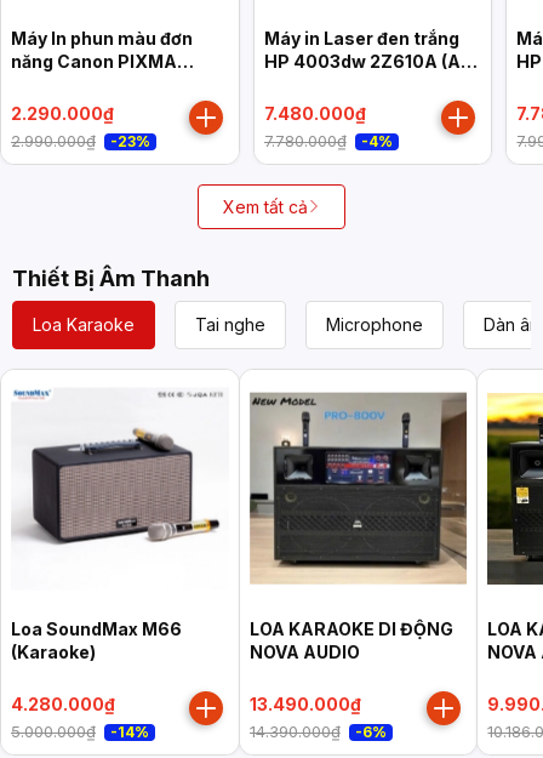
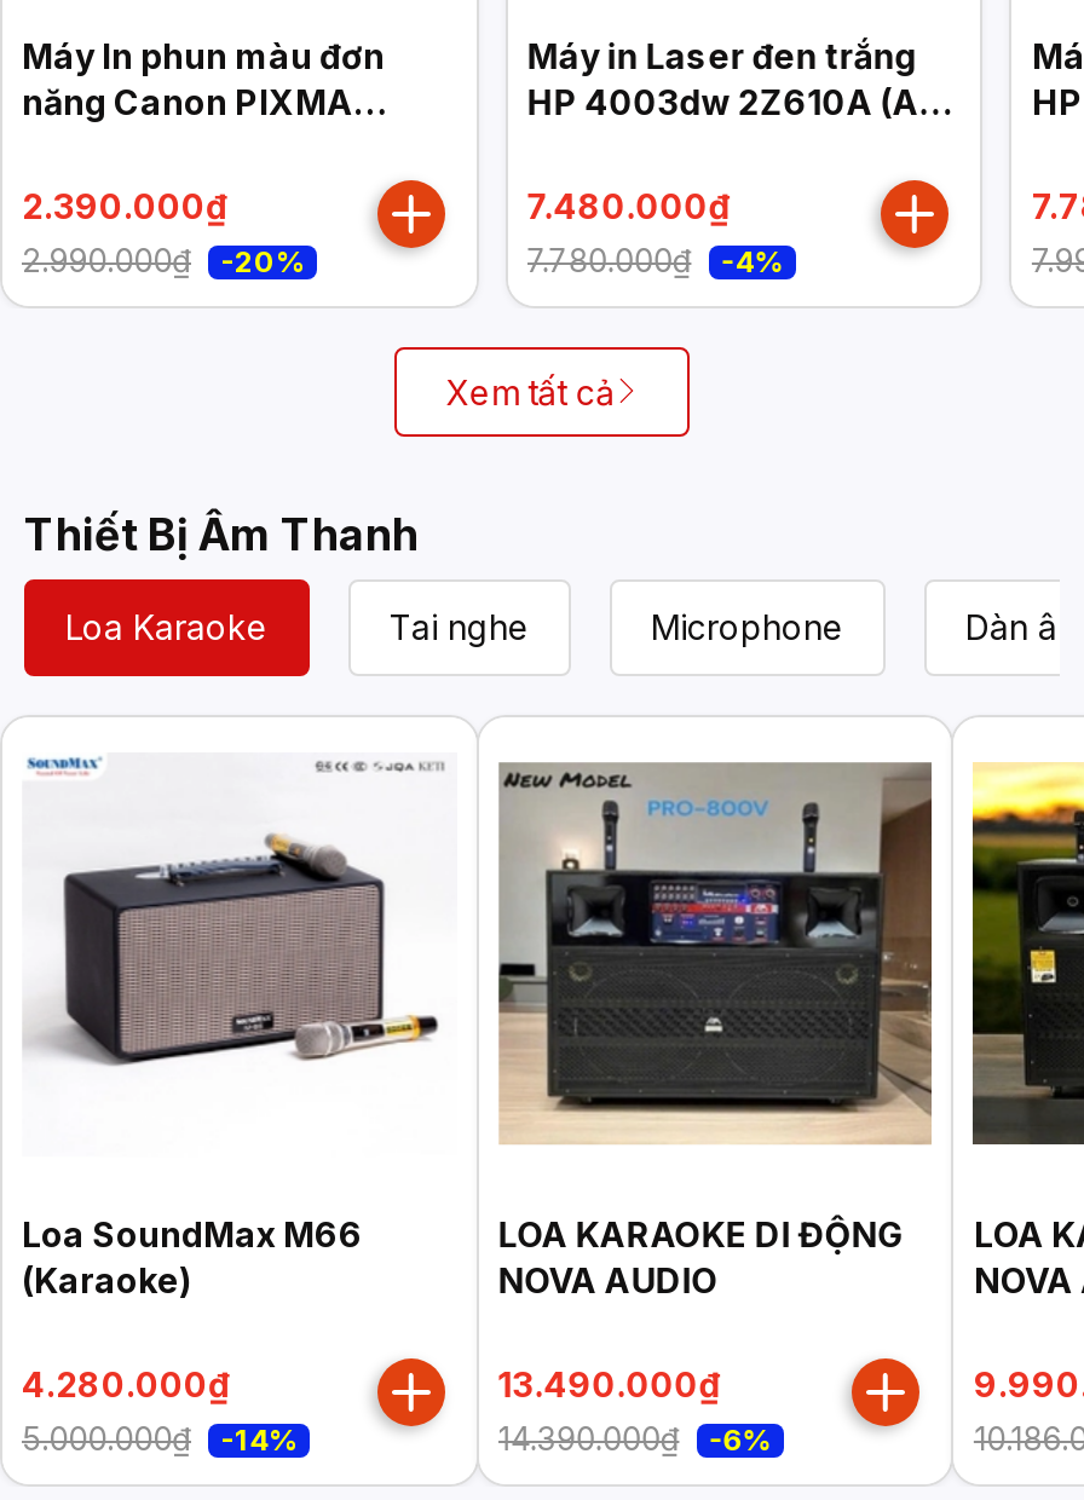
- 2.290.000₫
+ 2.390.000₫

- 2.990.000₫ -23%
+ 2.990.000₫ -20%
